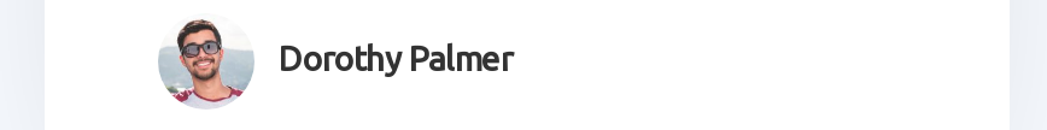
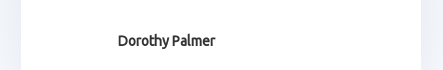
- [image]
